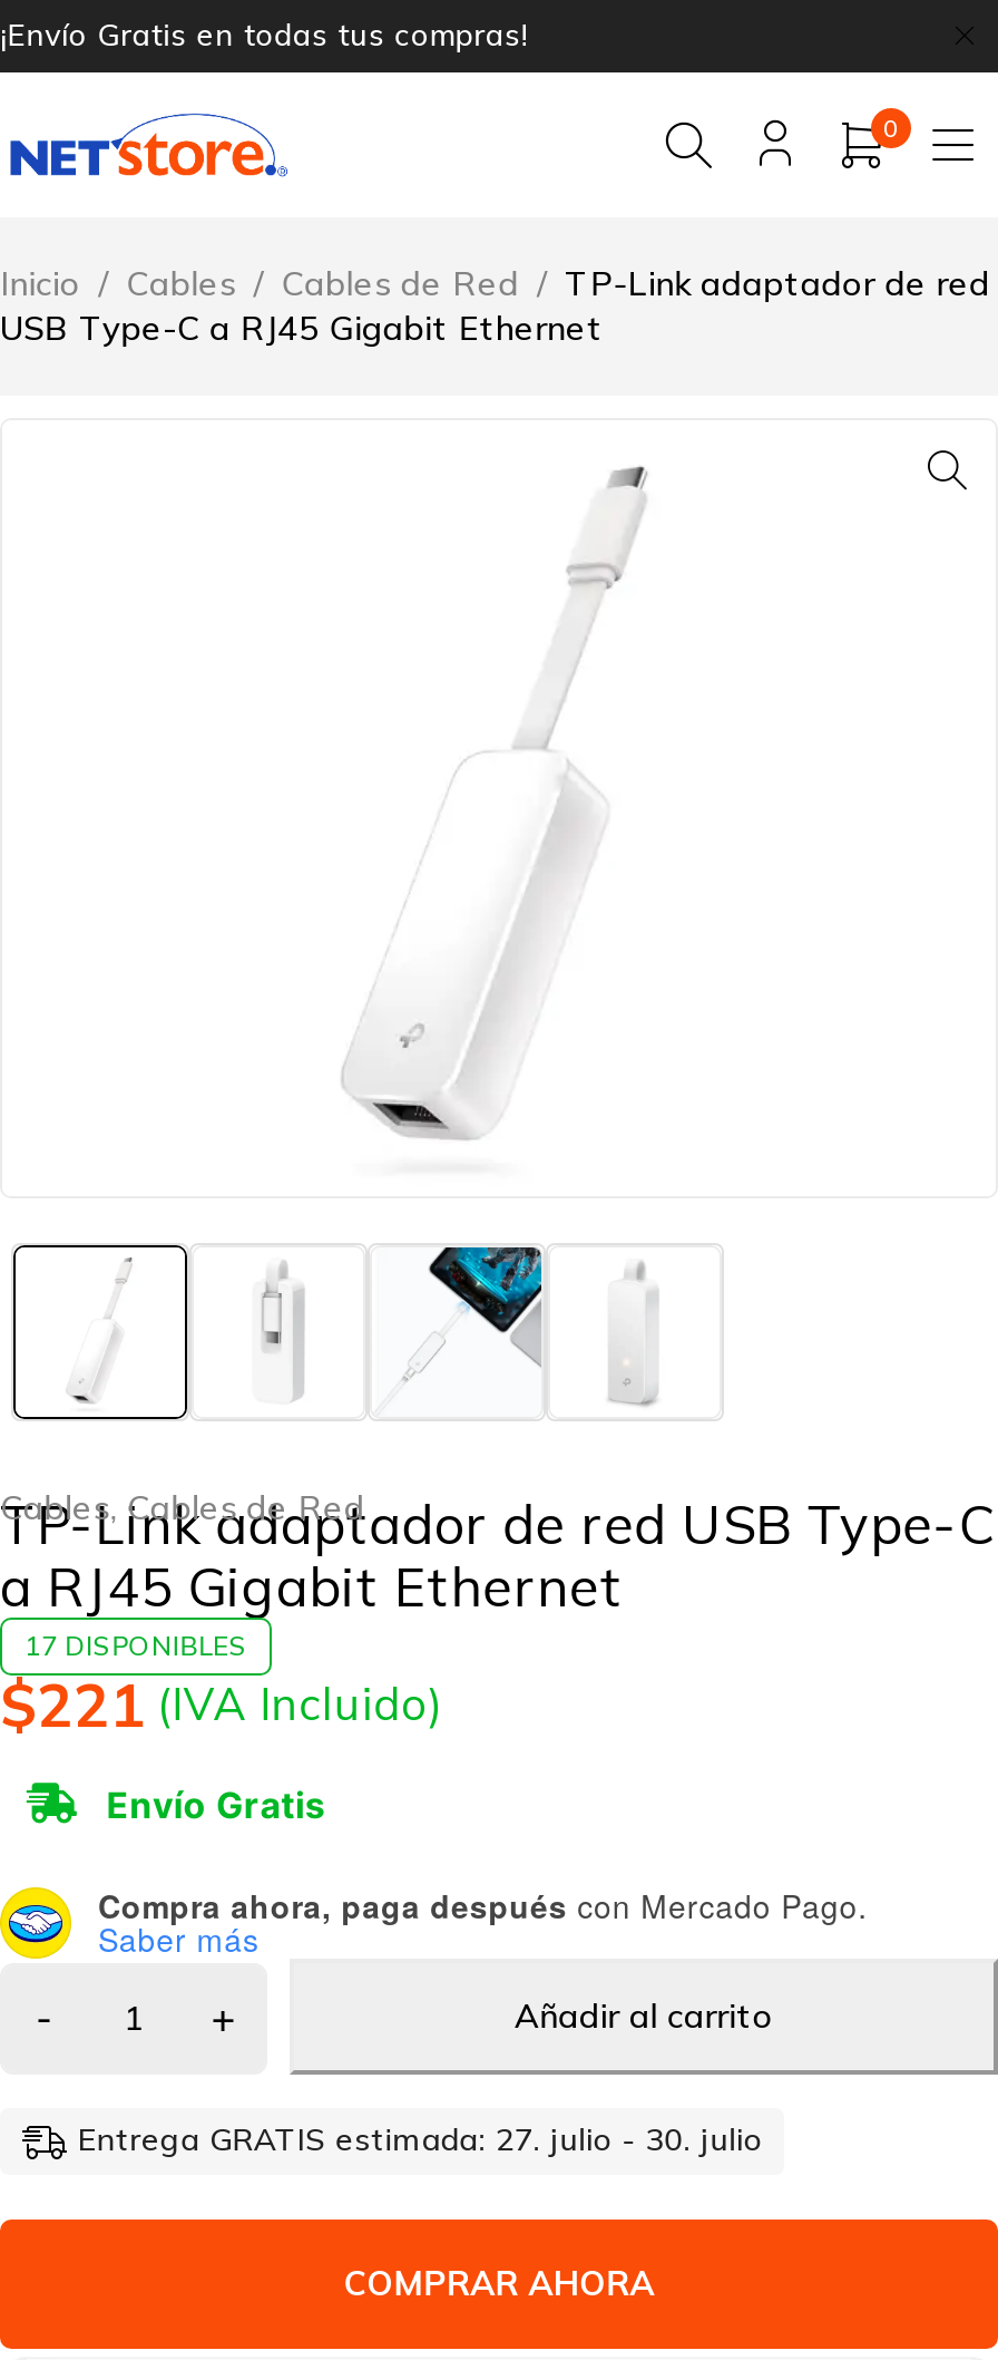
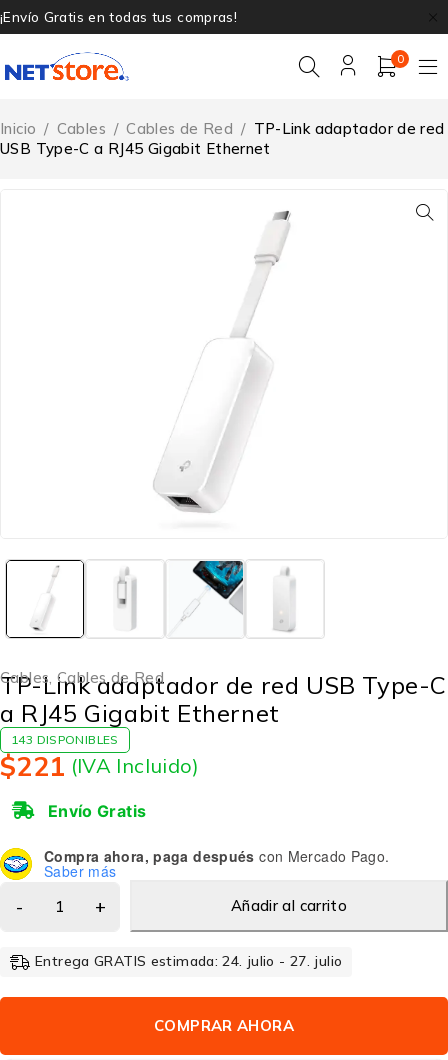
- 17 DISPONIBLES
+ 143 DISPONIBLES

- Entrega GRATIS estimada: 27. julio - 30. julio
+ Entrega GRATIS estimada: 24. julio - 27. julio
